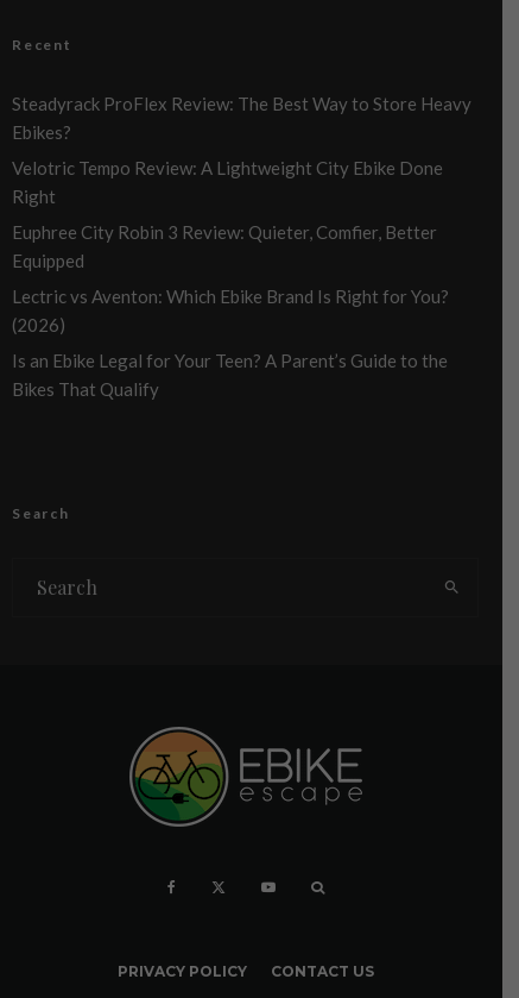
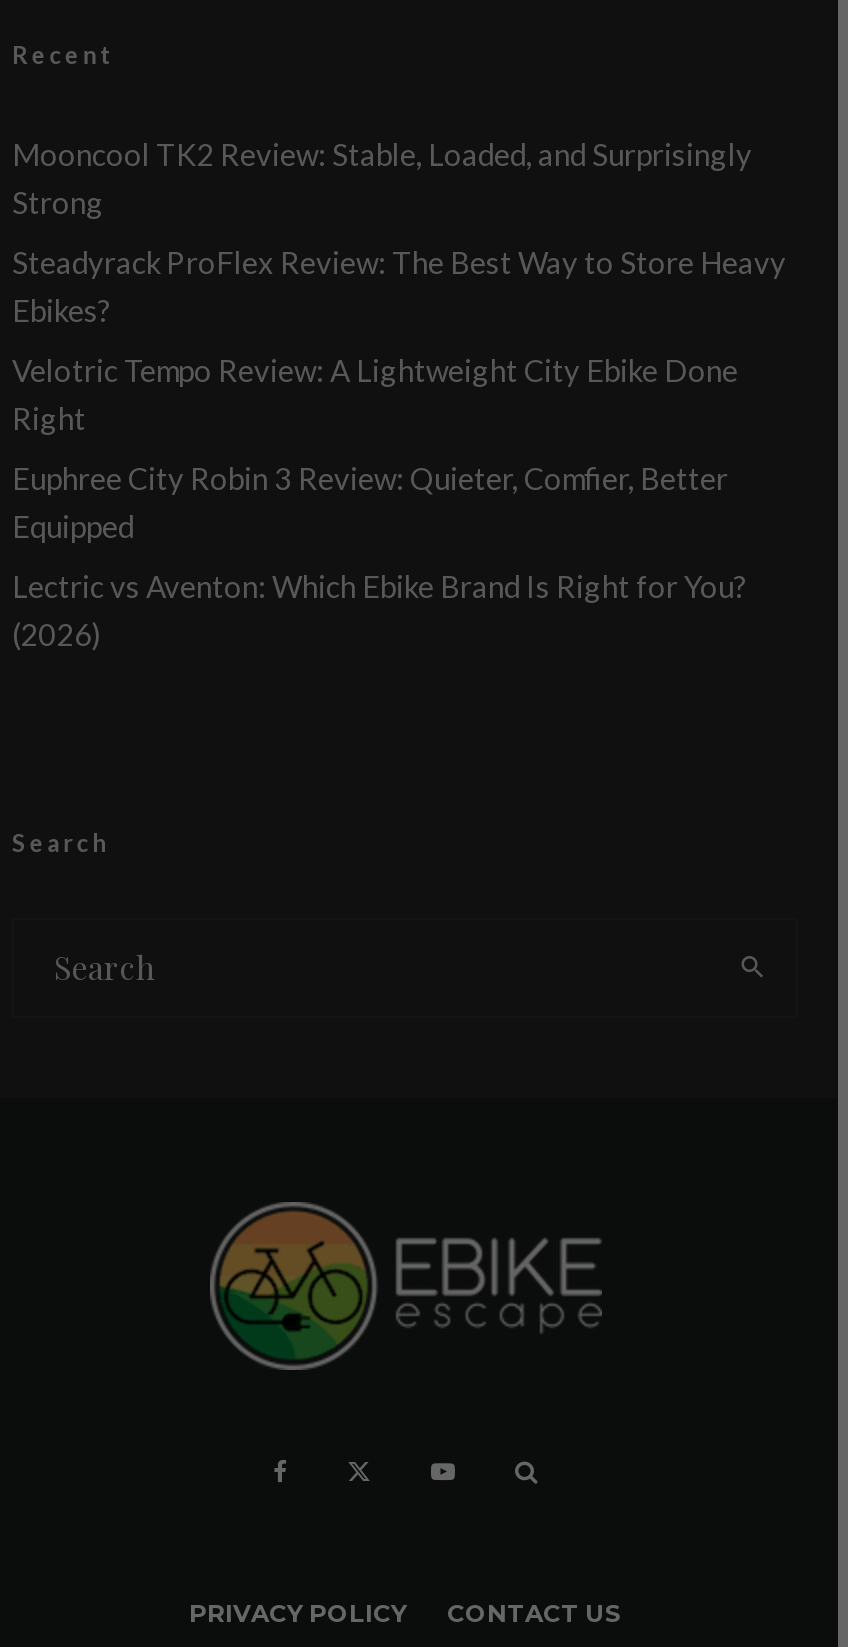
+ Mooncool TK2 Review: Stable, Loaded, and Surprisingly
+ Strong

moved down: Steadyrack ProFlex Review: The Best Way to Store Heavy | Ebikes? | Velotric Tempo Review: A Lightweight City Ebike Done | Right | Euphree City Robin 3 Review: Quieter, Comfier, Better | Equipped | Lectric vs Aventon: Which Ebike Brand Is Right for You? | (2026)

- Is an Ebike Legal for Your Teen? A Parent’s Guide to the
- Bikes That Qualify
